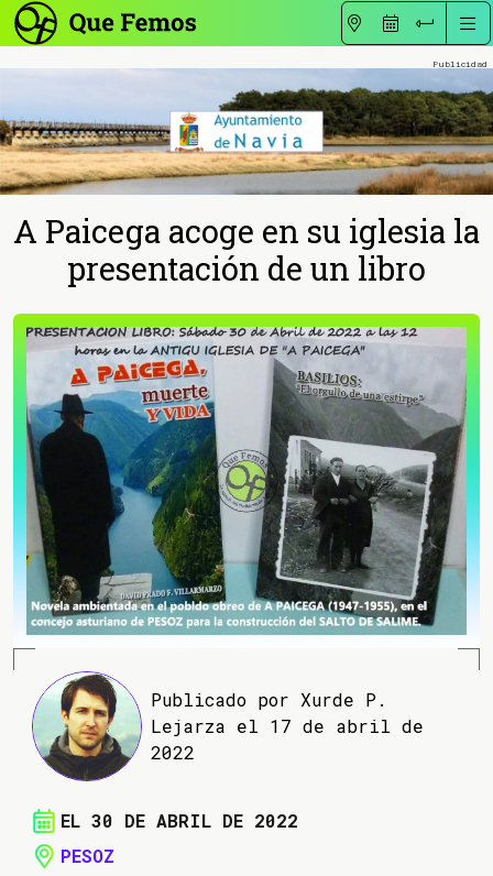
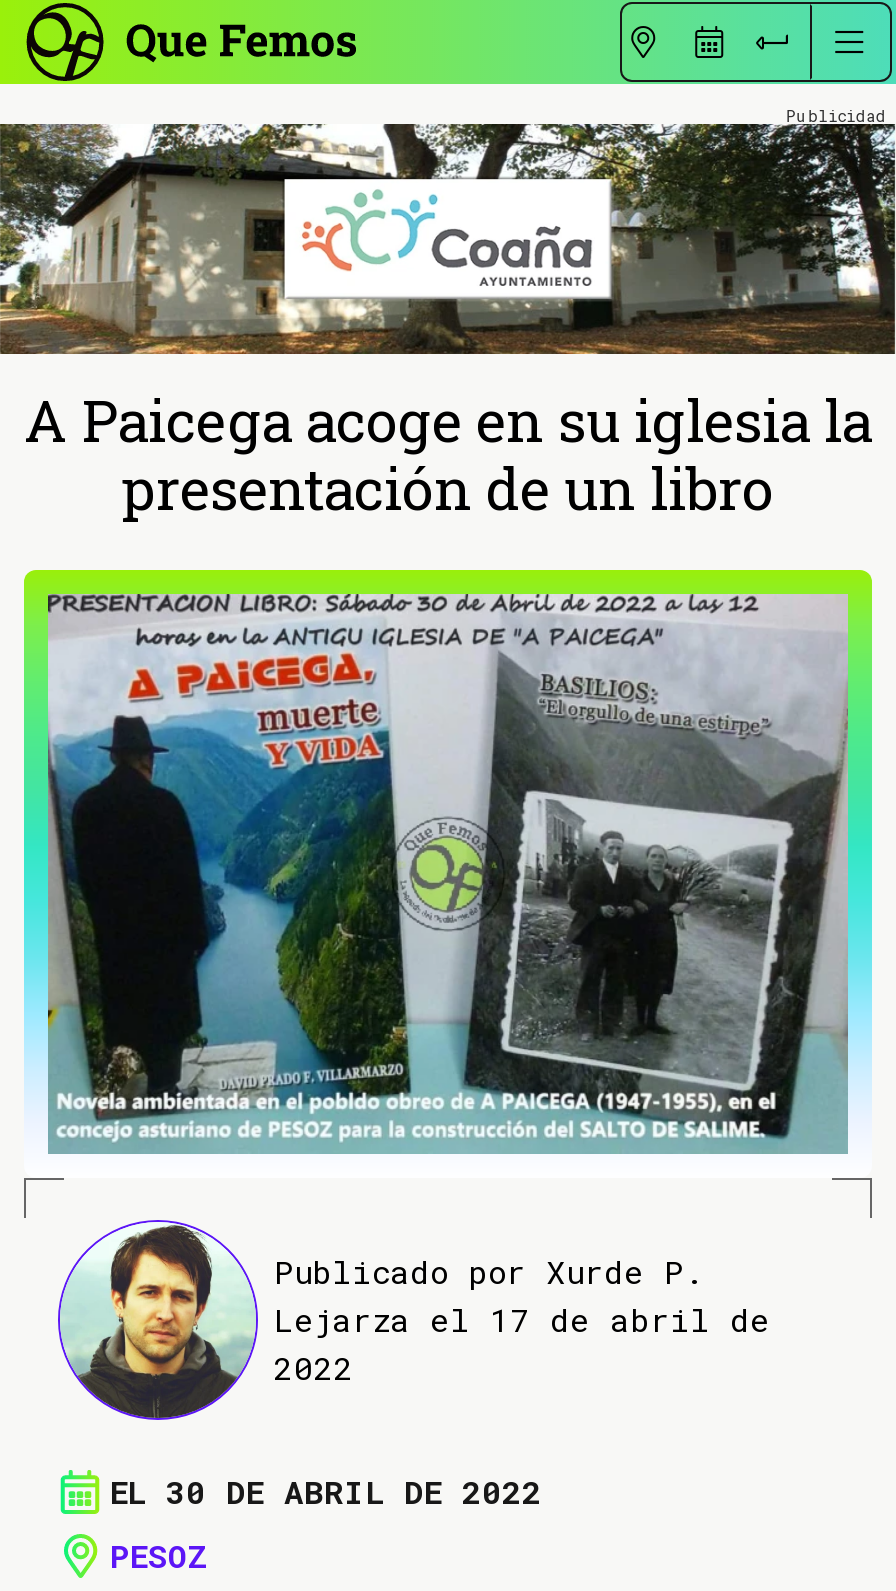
- [image]
+ [image]
